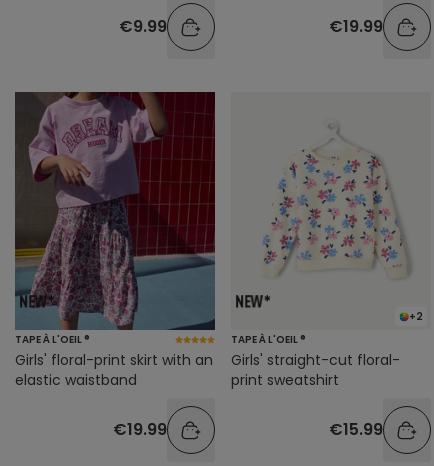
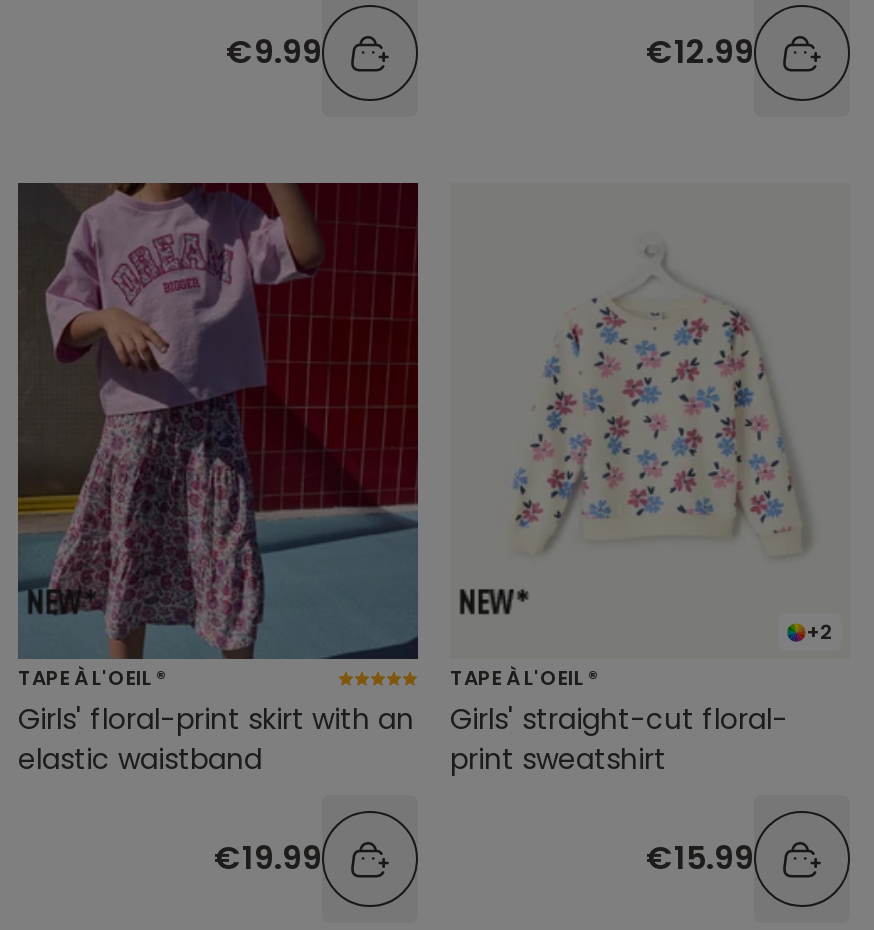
- €19.99
+ €12.99
